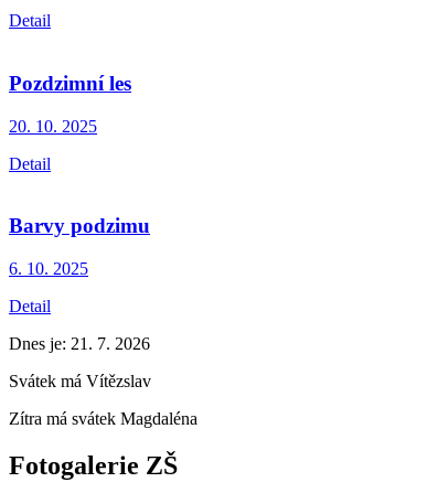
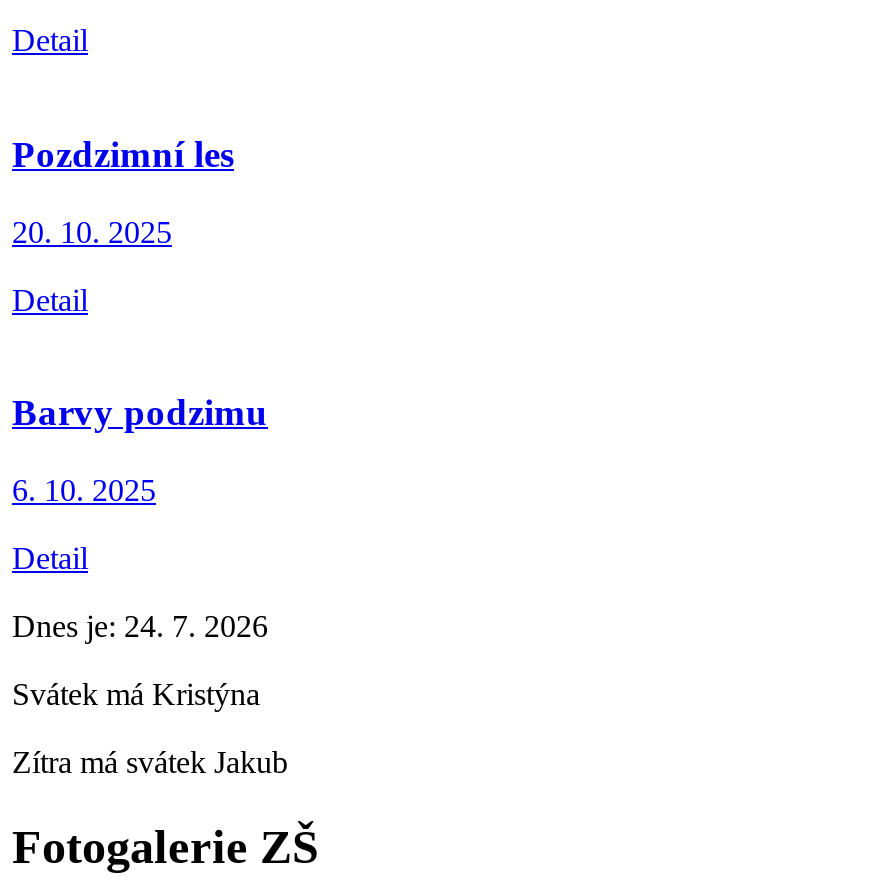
- Dnes je: 21. 7. 2026
+ Dnes je: 24. 7. 2026

- Svátek má Vítězslav
+ Svátek má Kristýna

- Zítra má svátek Magdaléna
+ Zítra má svátek Jakub
